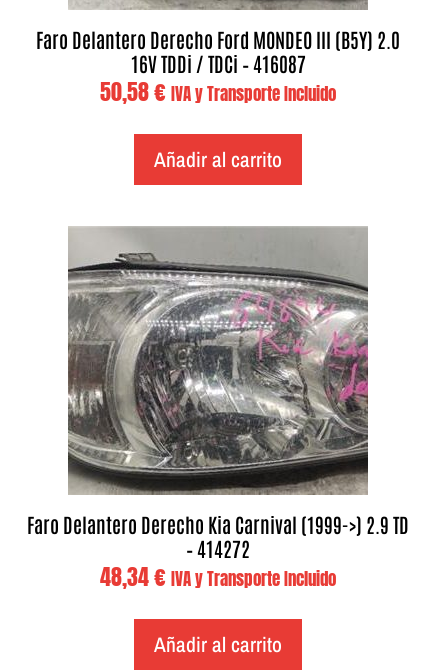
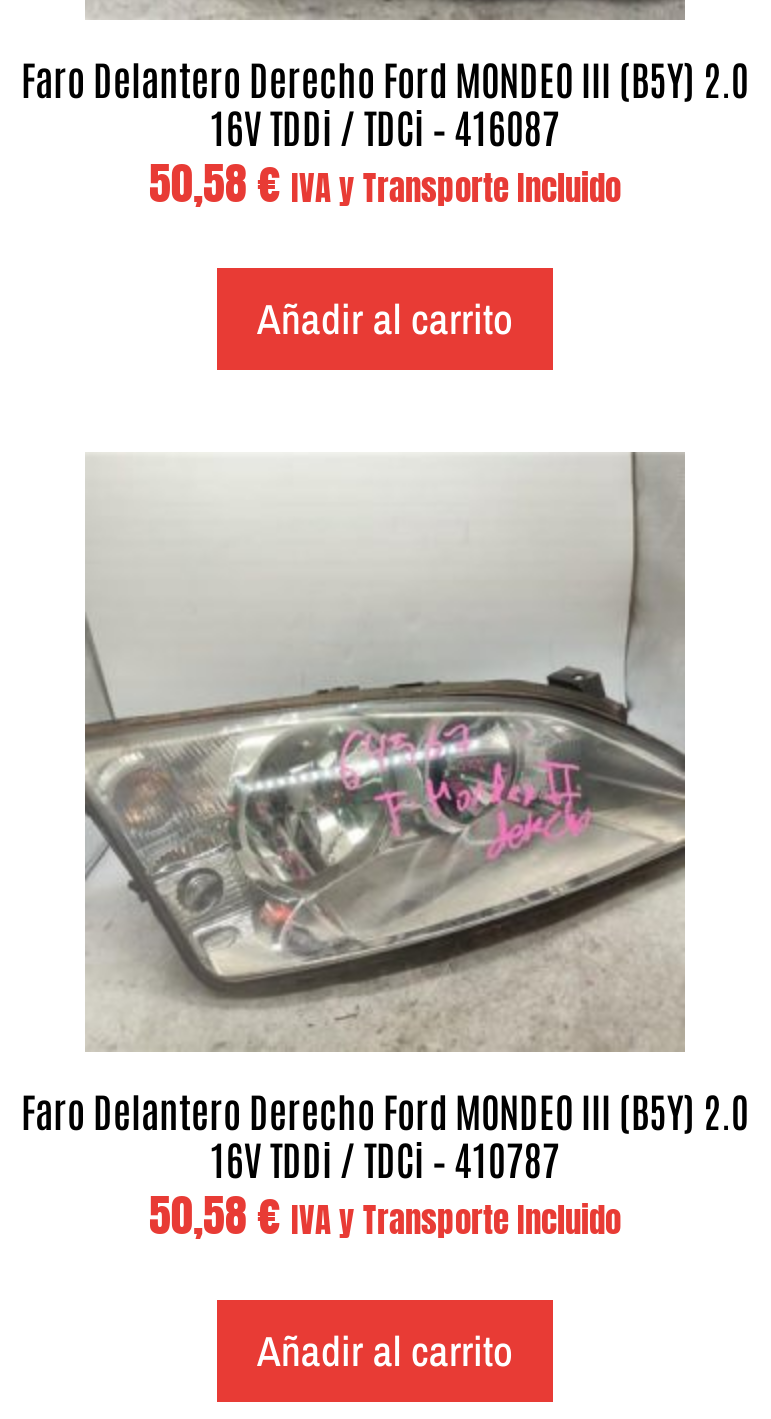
- [image]
- Faro Delantero Derecho Kia Carnival (1999->) 2.9 TD
- – 414272
- 48,34 € IVA y Transporte Incluido
+ [image]
+ Faro Delantero Derecho Ford MONDEO III (B5Y) 2.0
+ 16V TDDi / TDCi – 410787
+ 50,58 € IVA y Transporte Incluido
